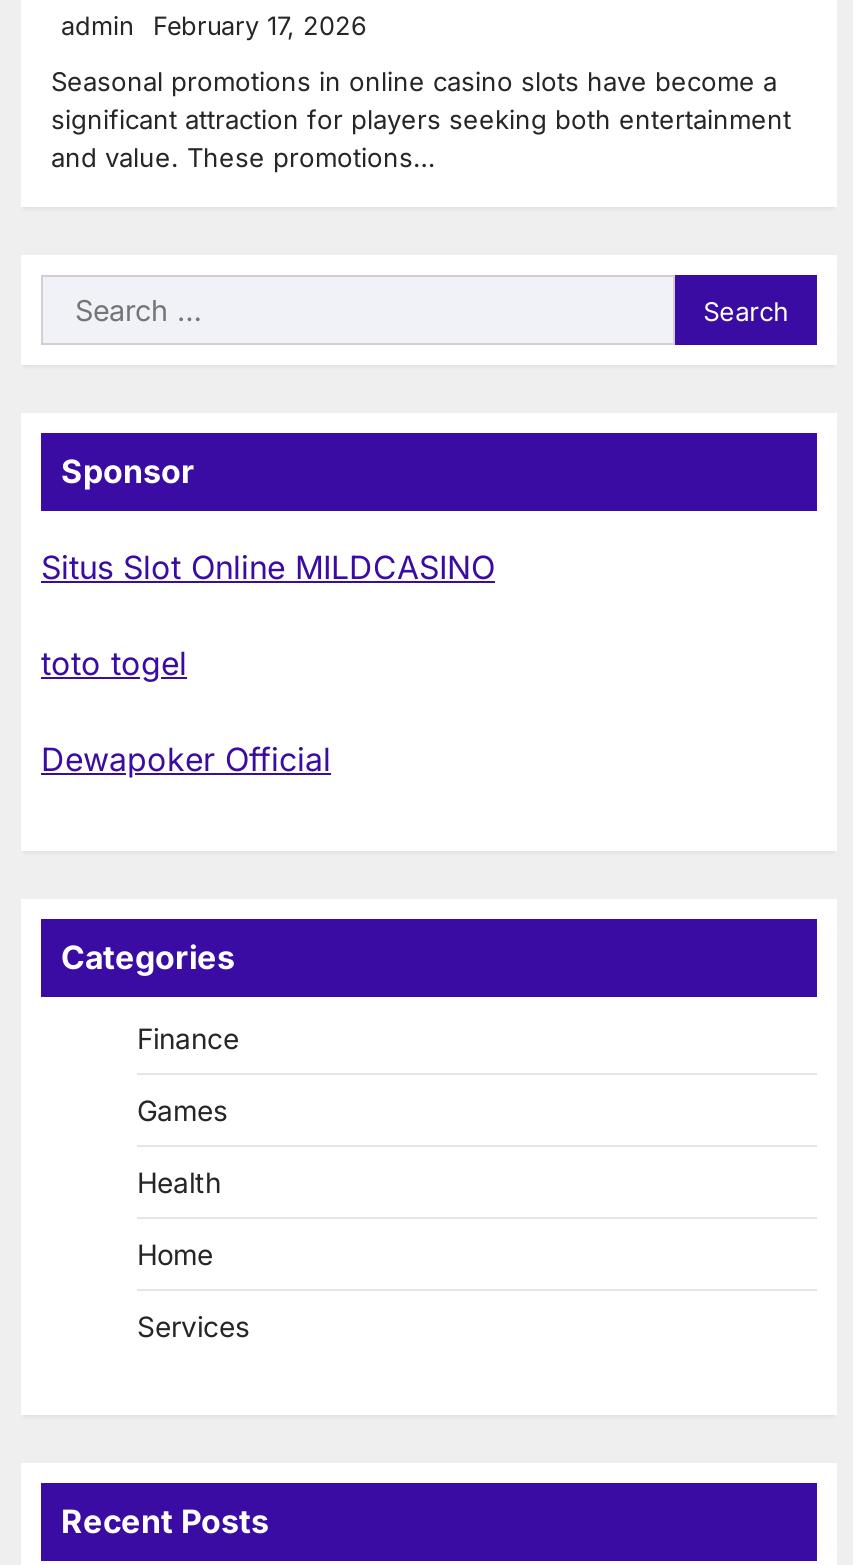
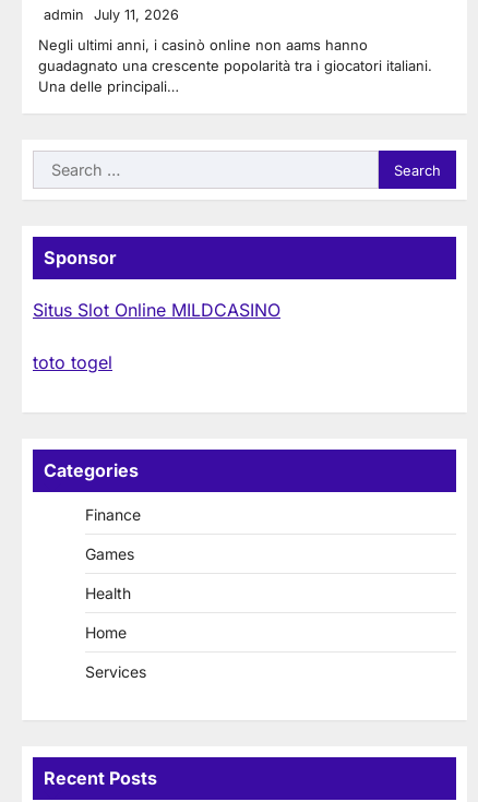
- admin February 17, 2026
+ admin July 11, 2026

- Seasonal promotions in online casino slots have become a
- significant attraction for players seeking both entertainment
- and value. These promotions…
+ Negli ultimi anni, i casinò online non aams hanno
+ guadagnato una crescente popolarità tra i giocatori italiani.
+ Una delle principali…

- Dewapoker Official
